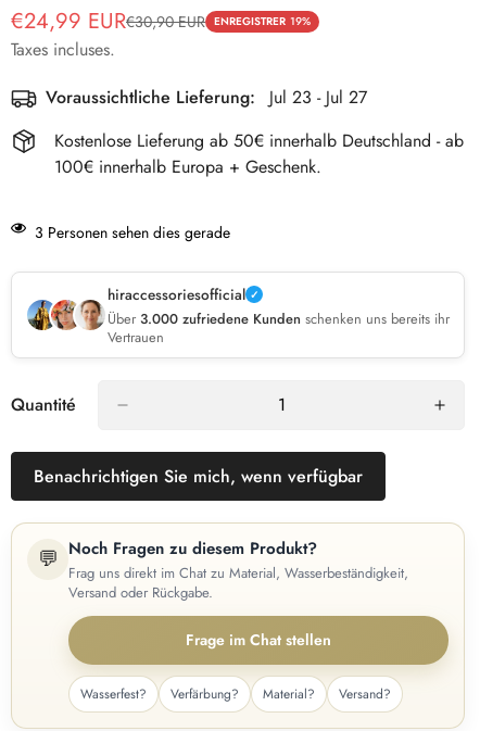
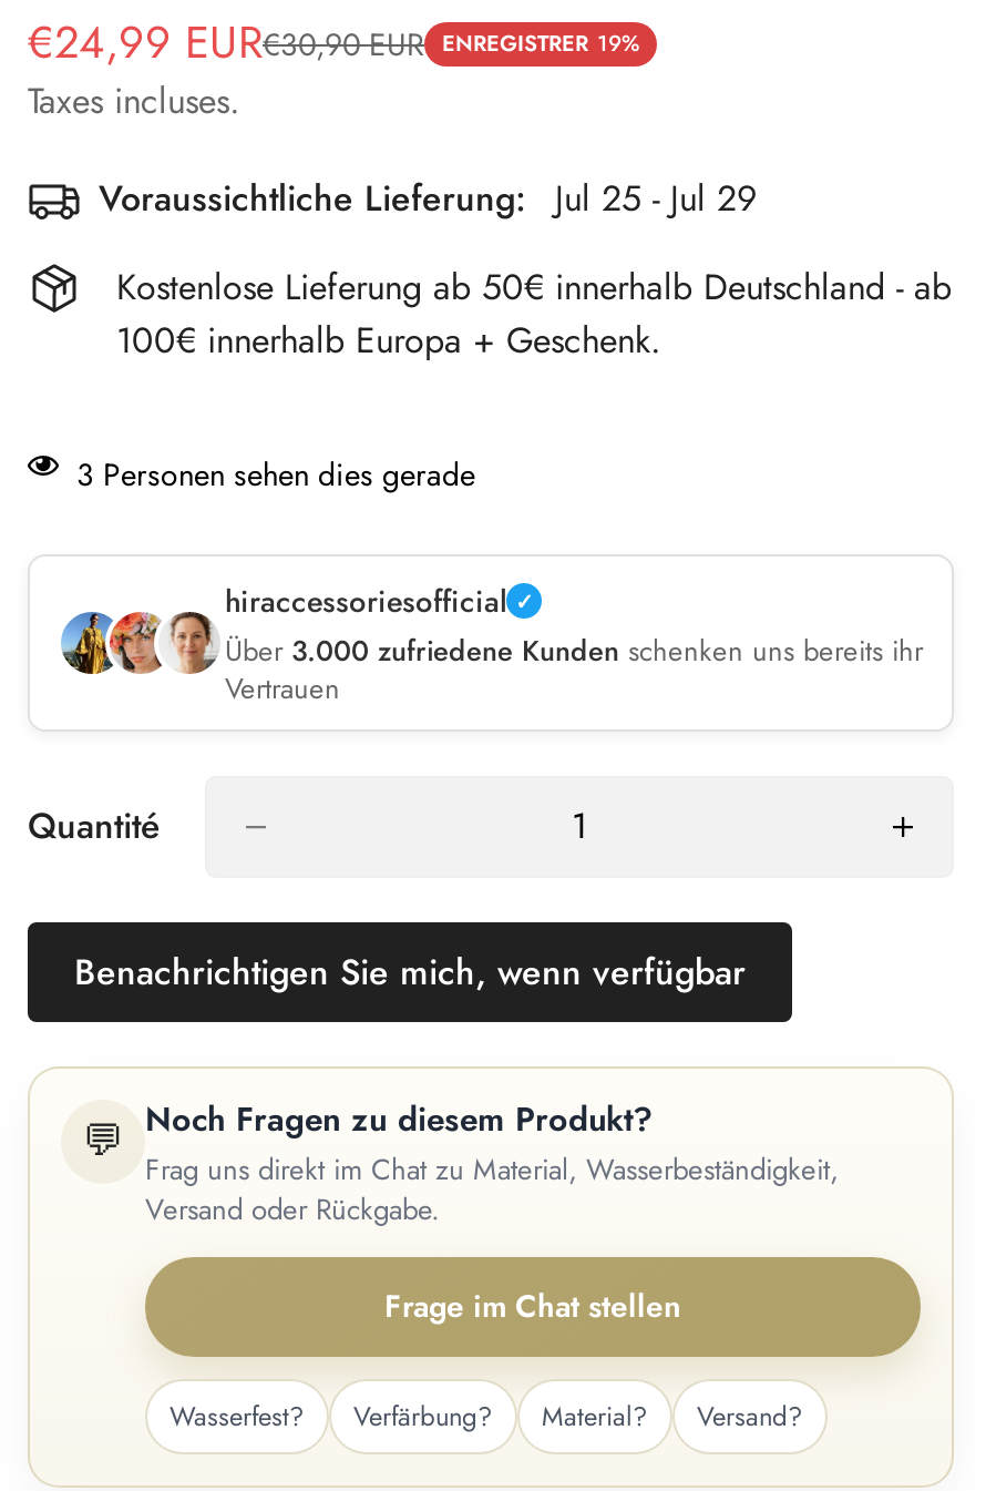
- Voraussichtliche Lieferung: Jul 23 - Jul 27
+ Voraussichtliche Lieferung: Jul 25 - Jul 29
